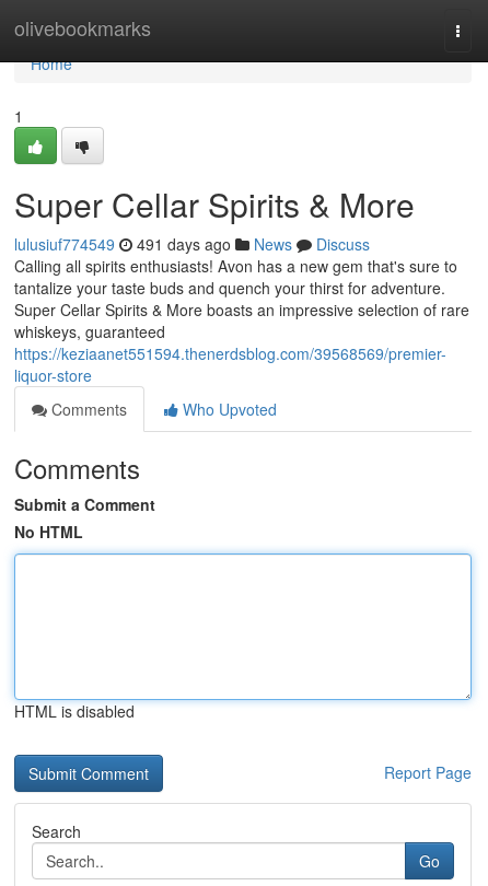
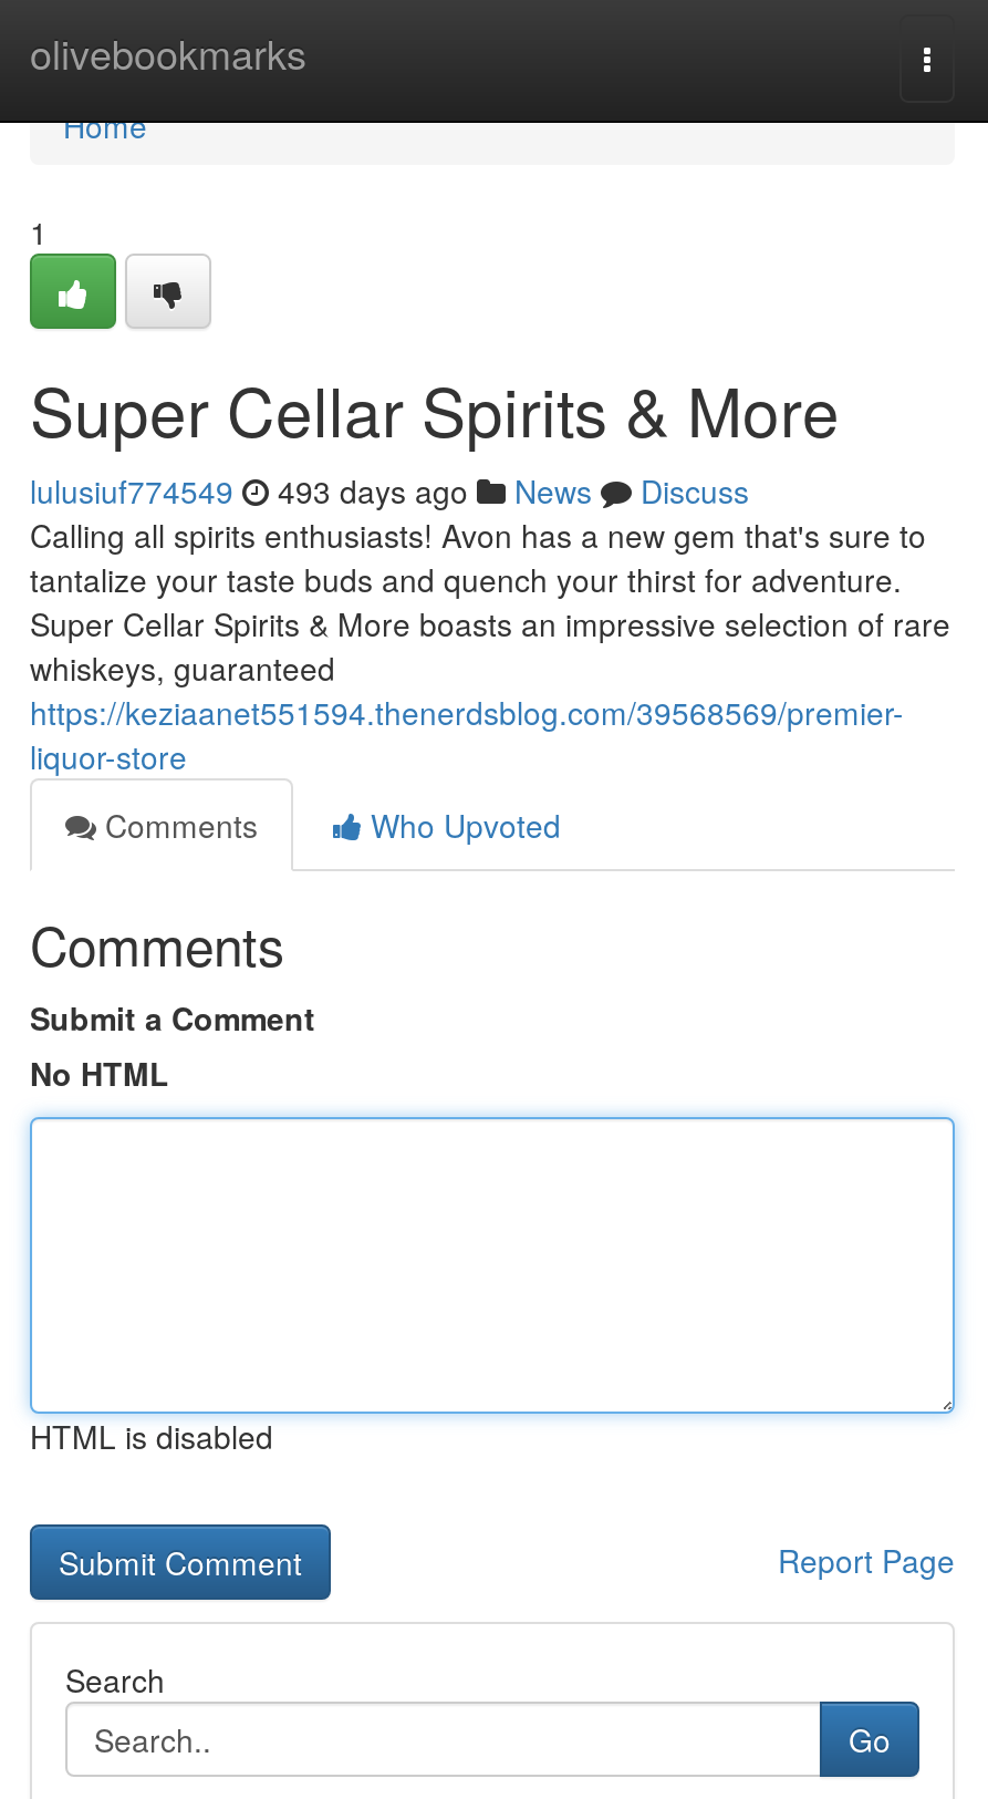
- lulusiuf774549 491 days ago News Discuss
+ lulusiuf774549 493 days ago News Discuss
